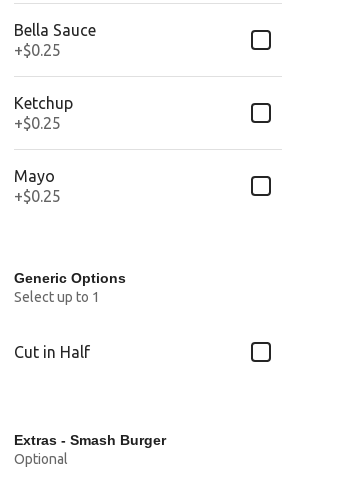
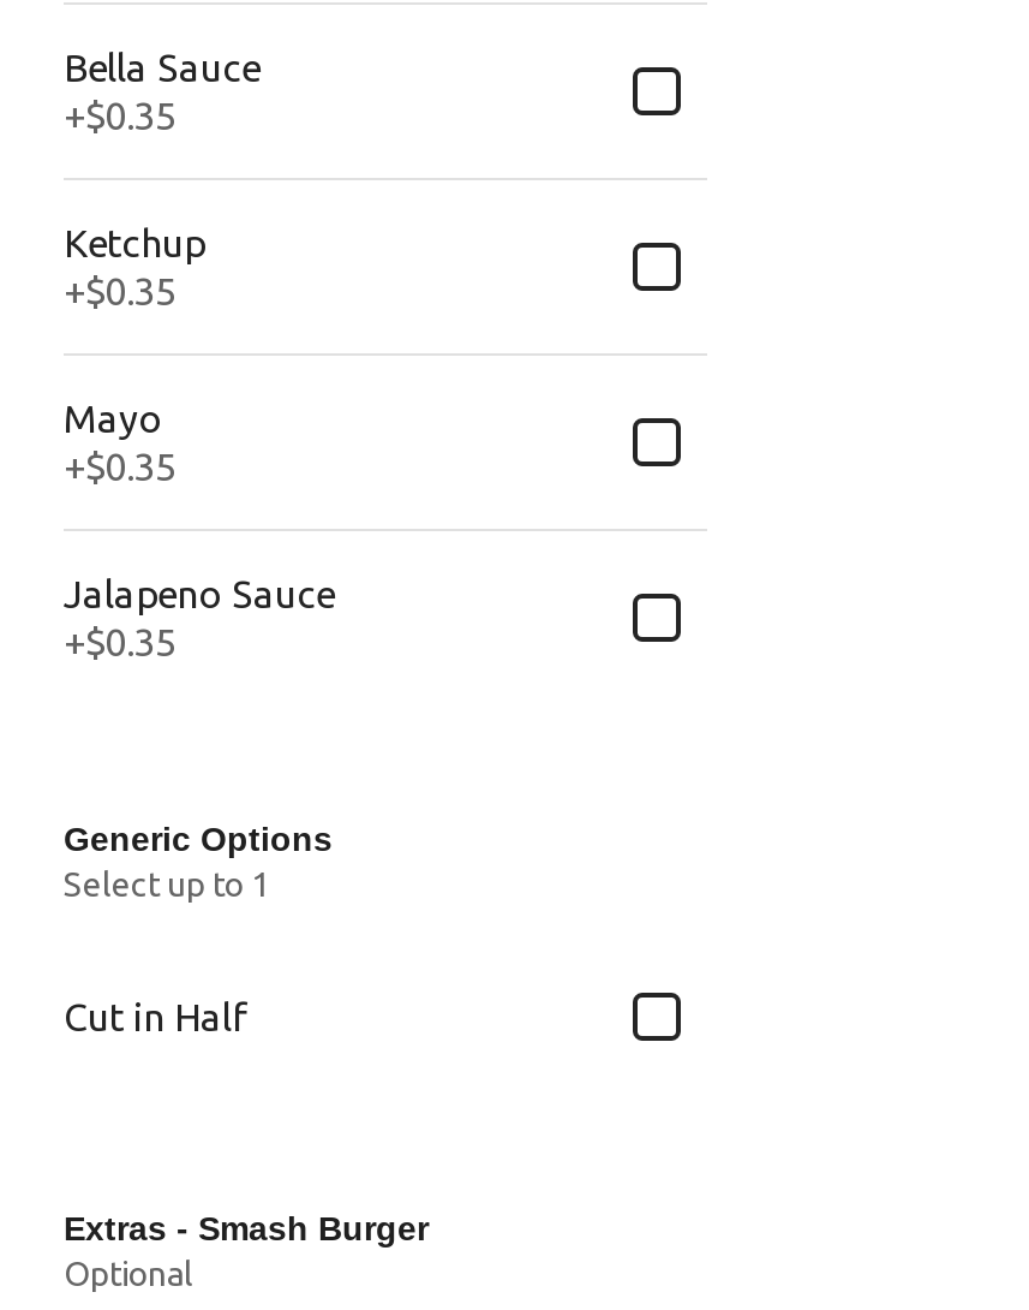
- +$0.25
+ +$0.35

- +$0.25
+ +$0.35

- +$0.25
+ +$0.35
+ Jalapeno Sauce
+ +$0.35
